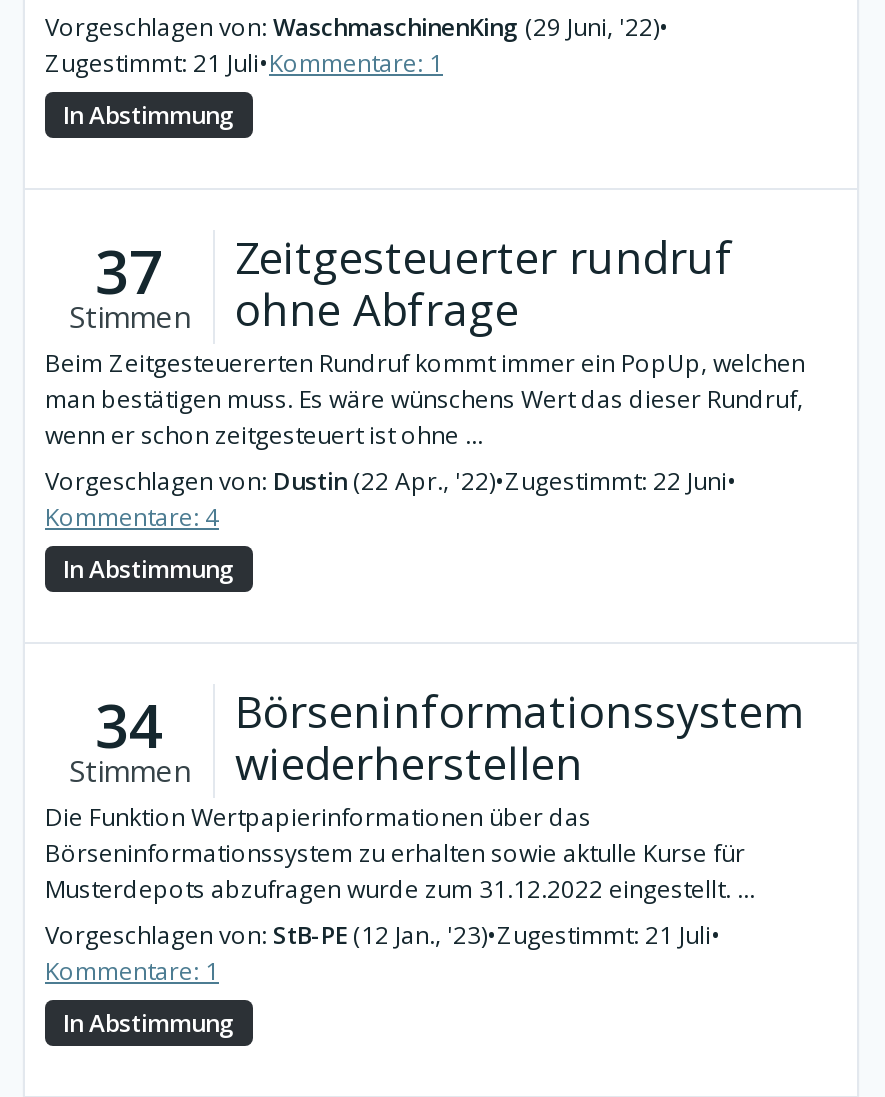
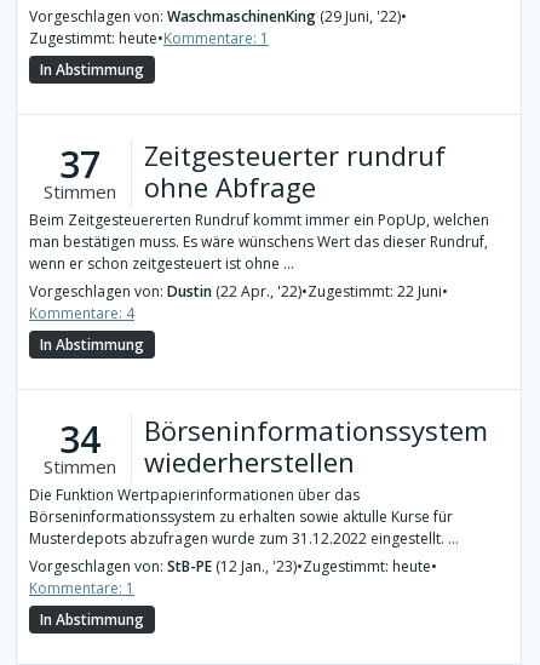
- Zugestimmt: 21 Juli•Kommentare: 1
+ Zugestimmt: heute•Kommentare: 1

- Vorgeschlagen von: StB-PE (12 Jan., '23)•Zugestimmt: 21 Juli•
+ Vorgeschlagen von: StB-PE (12 Jan., '23)•Zugestimmt: heute•
